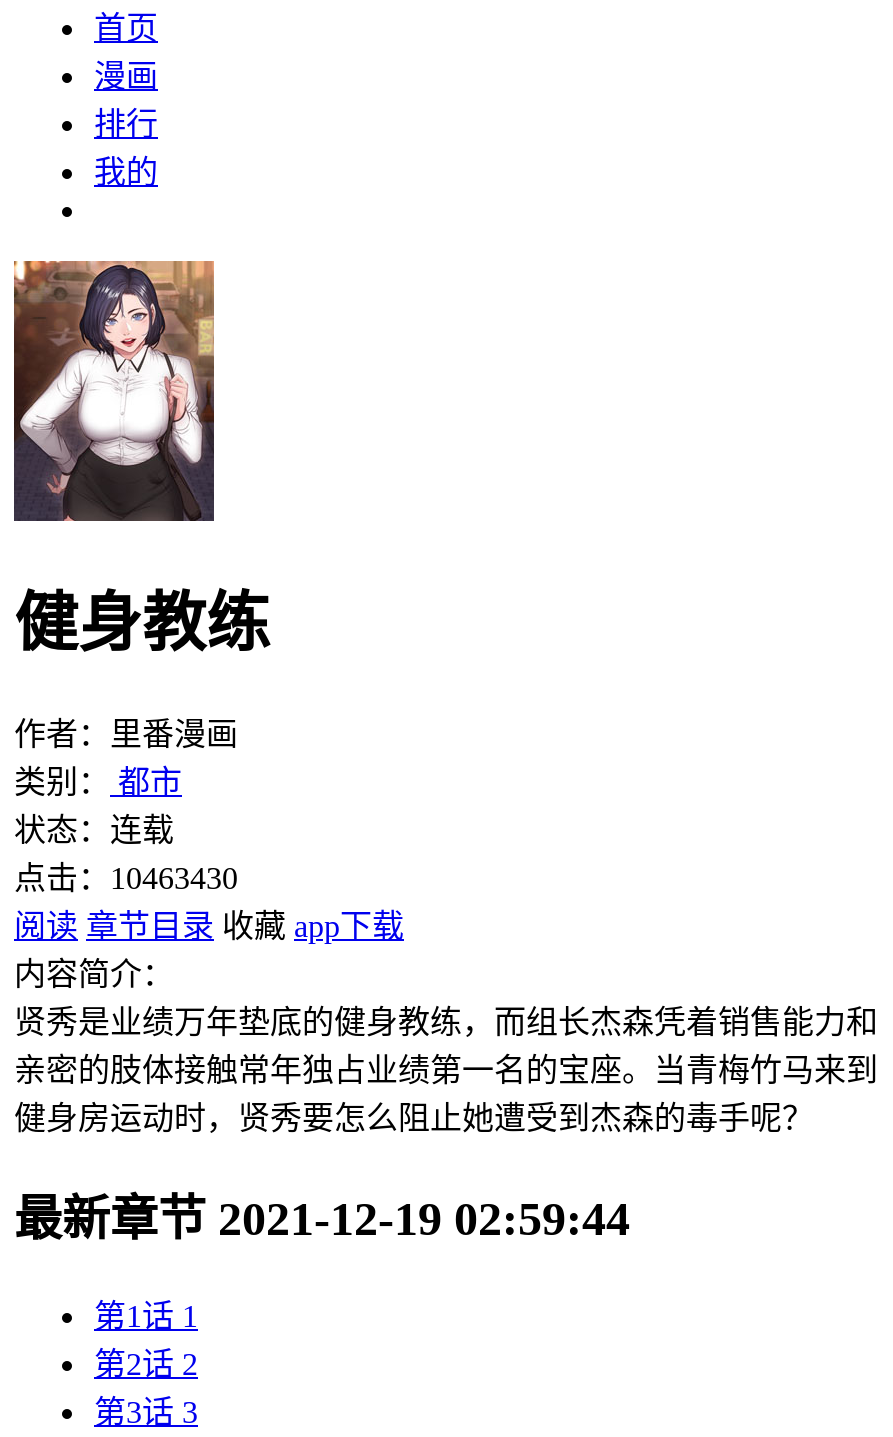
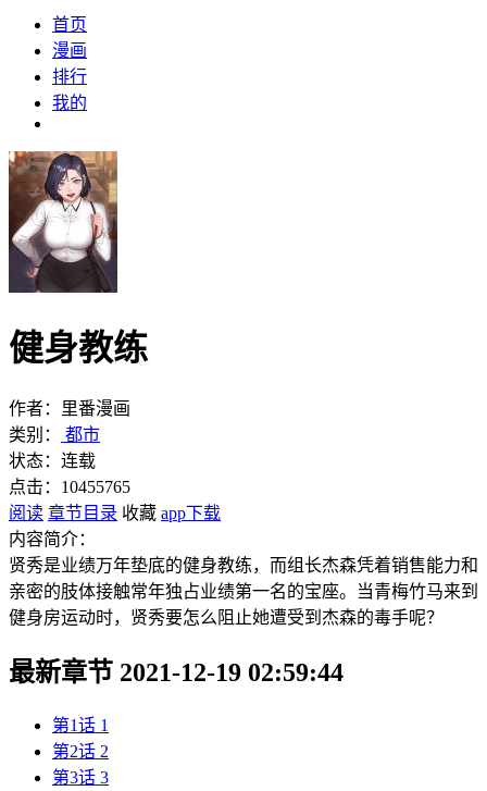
- 点击：10463430
+ 点击：10455765
